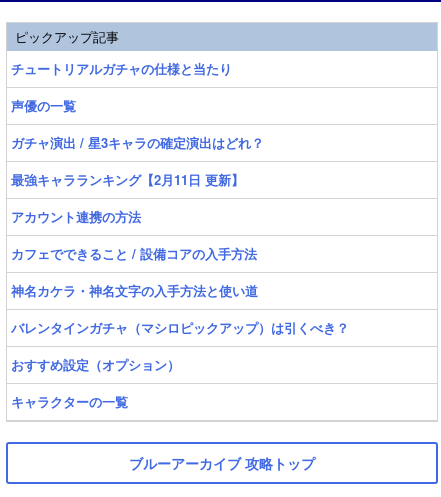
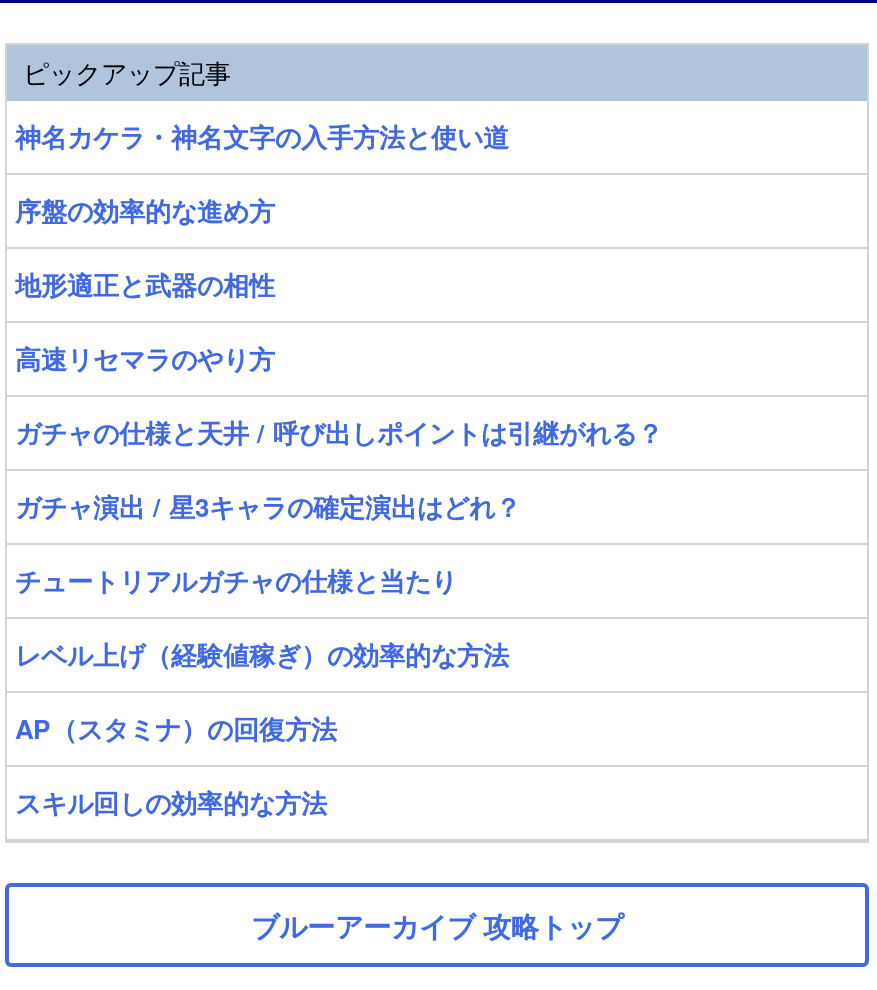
+ 序盤の効率的な進め方
+ 地形適正と武器の相性
+ 高速リセマラのやり方
+ ガチャの仕様と天井 / 呼び出しポイントは引継がれる？

moved down: チュートリアルガチャの仕様と当たり

- 声優の一覧
- 最強キャラランキング【2月11日 更新】
- アカウント連携の方法
- カフェでできること / 設備コアの入手方法
- バレンタインガチャ（マシロピックアップ）は引くべき？
- おすすめ設定（オプション）
- キャラクターの一覧
+ レベル上げ（経験値稼ぎ）の効率的な方法
+ AP（スタミナ）の回復方法
+ スキル回しの効率的な方法

moved up: ガチャ演出 / 星3キャラの確定演出はどれ？

moved up: 神名カケラ・神名文字の入手方法と使い道
